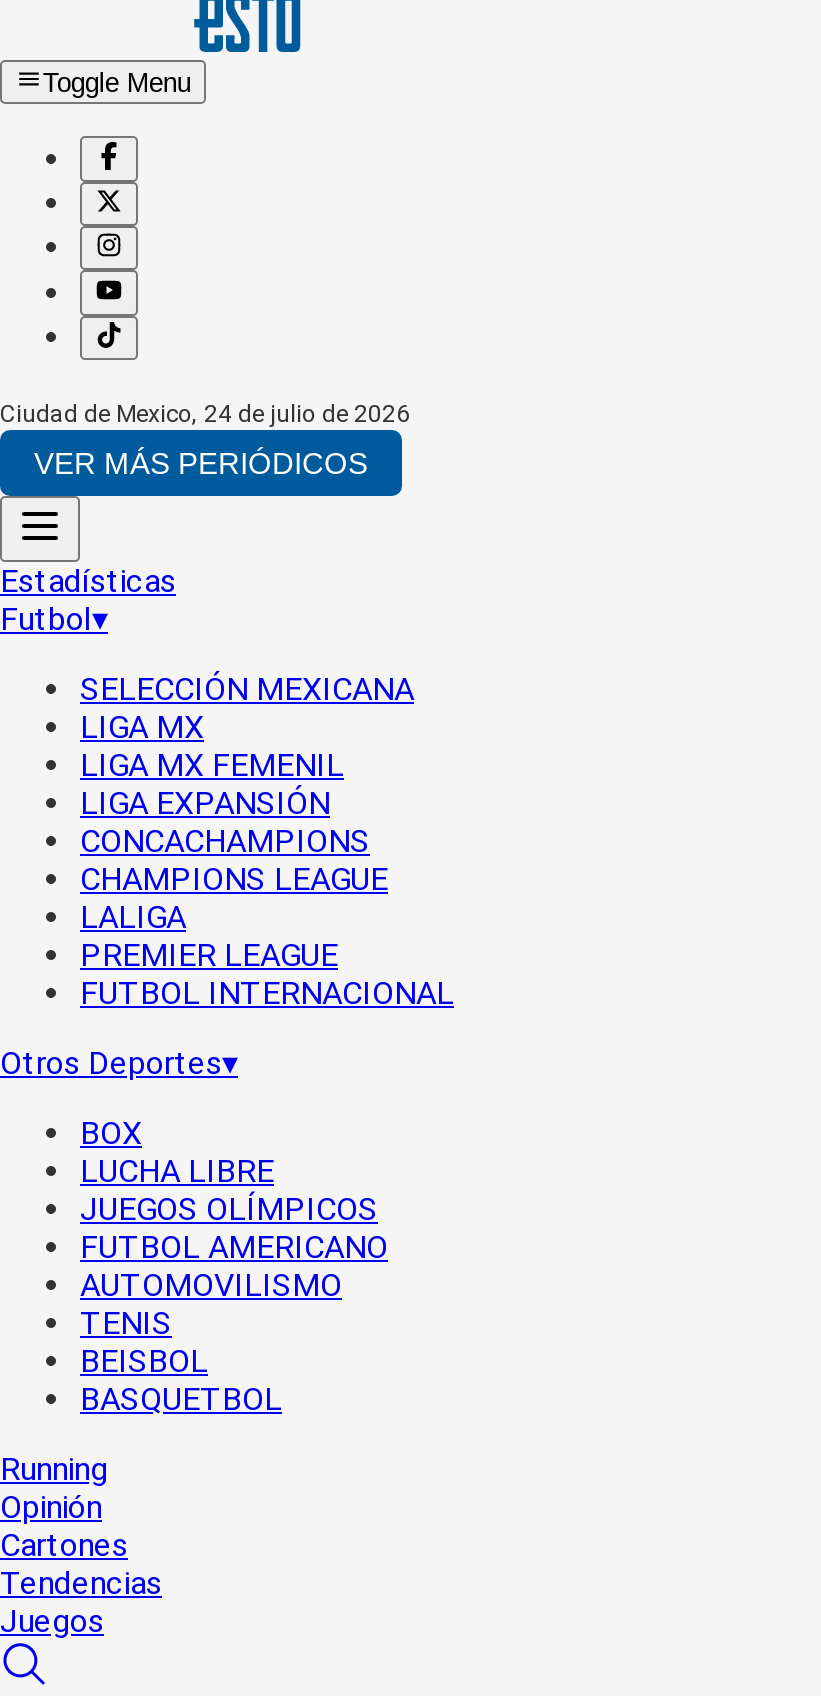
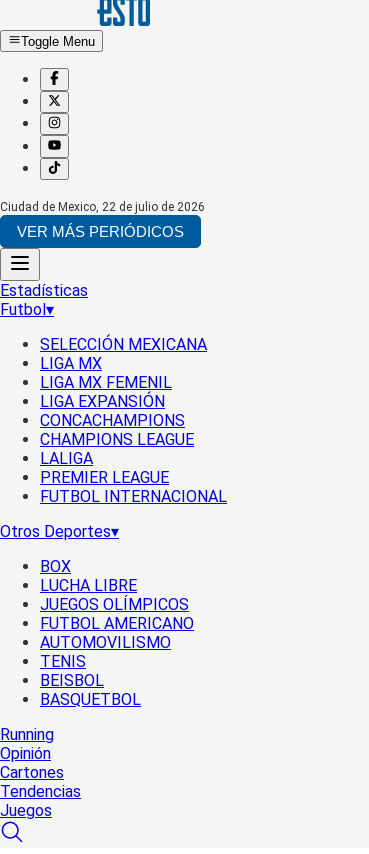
- Ciudad de Mexico, 24 de julio de 2026
+ Ciudad de Mexico, 22 de julio de 2026
